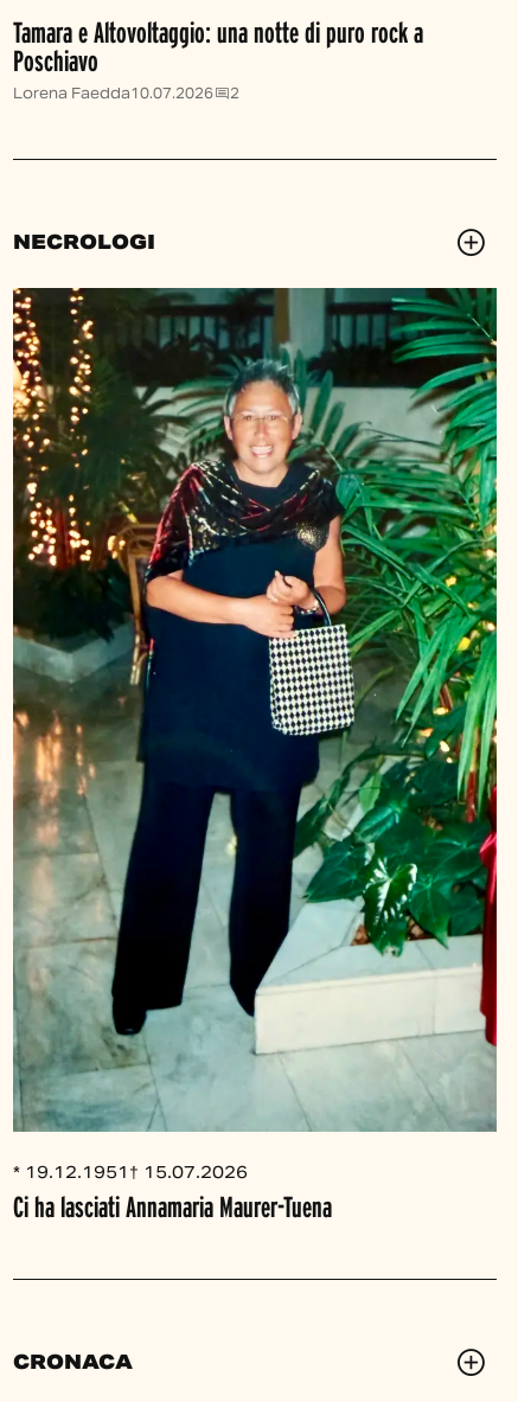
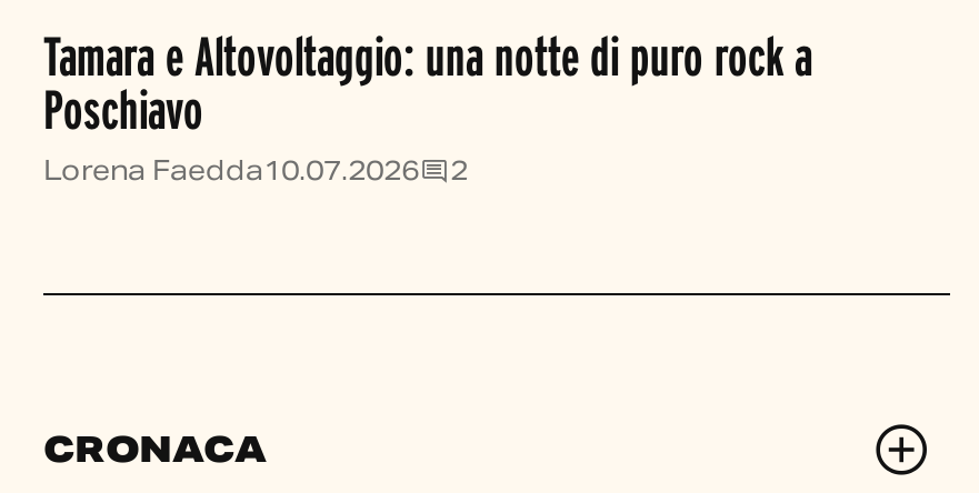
- NECROLOGI

- [image]
- * 19.12.1951 † 15.07.2026
- Ci ha lasciati Annamaria Maurer-Tuena
